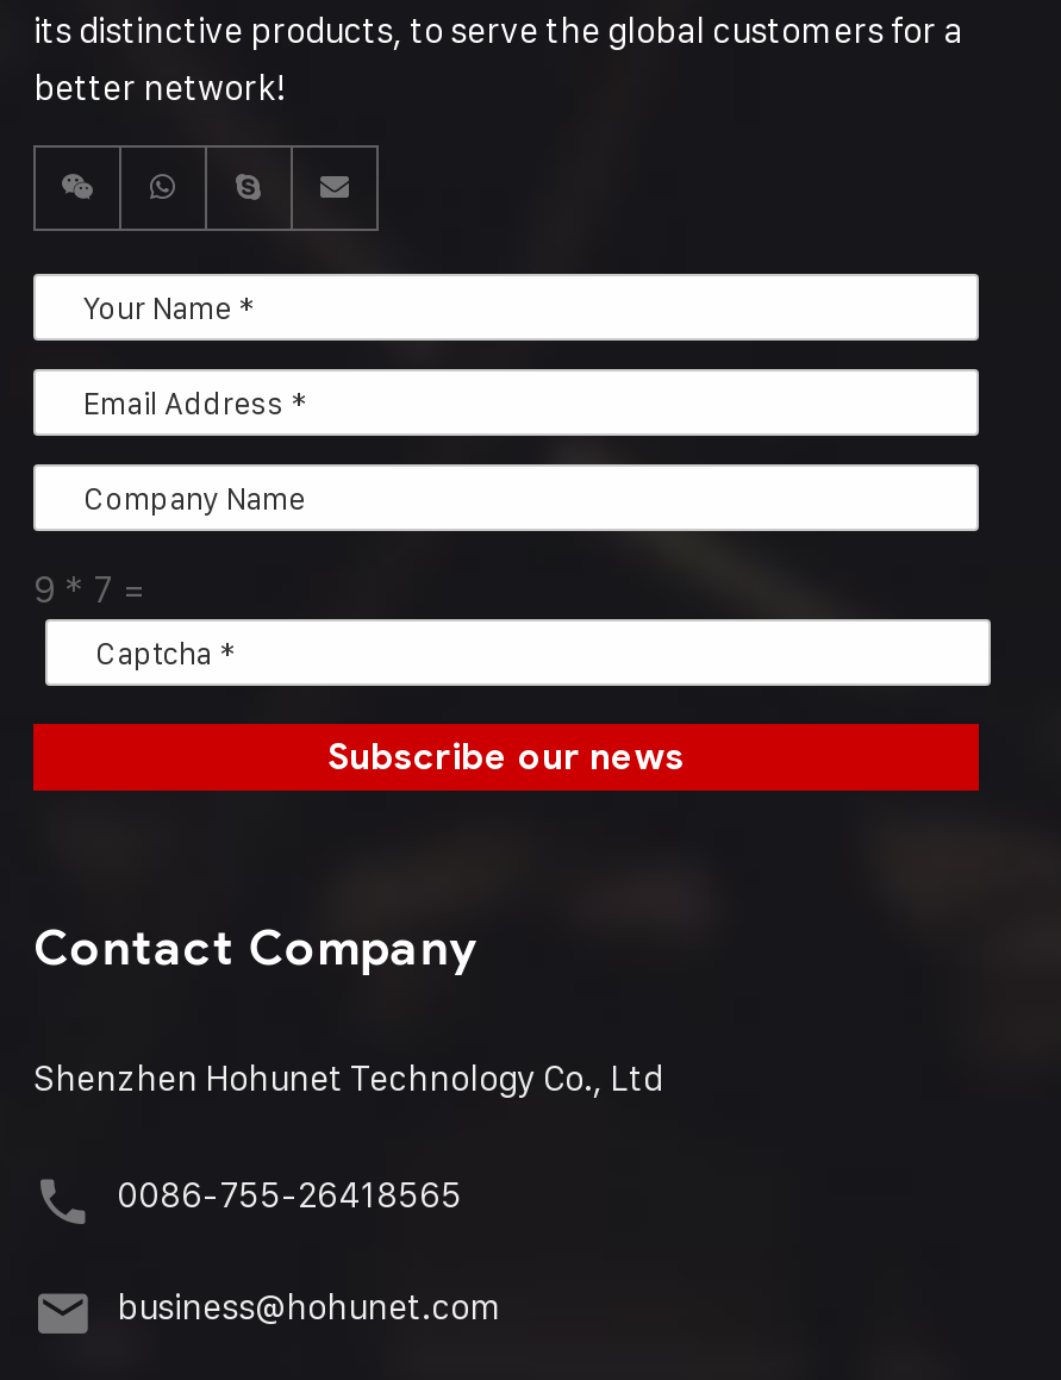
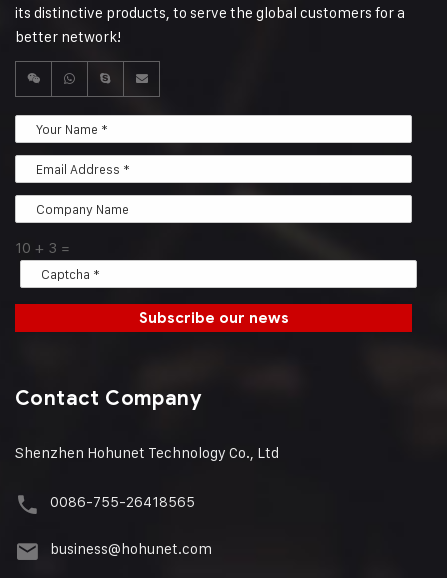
- 9 * 7 =
+ 10 + 3 =
